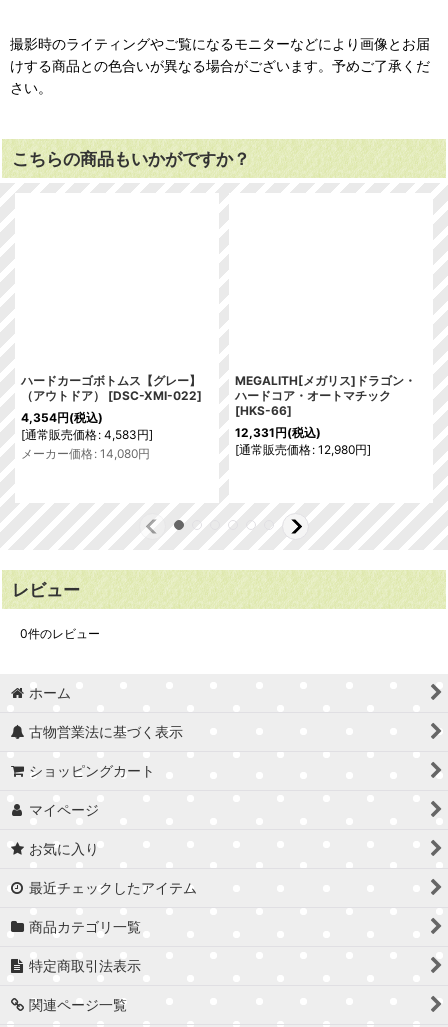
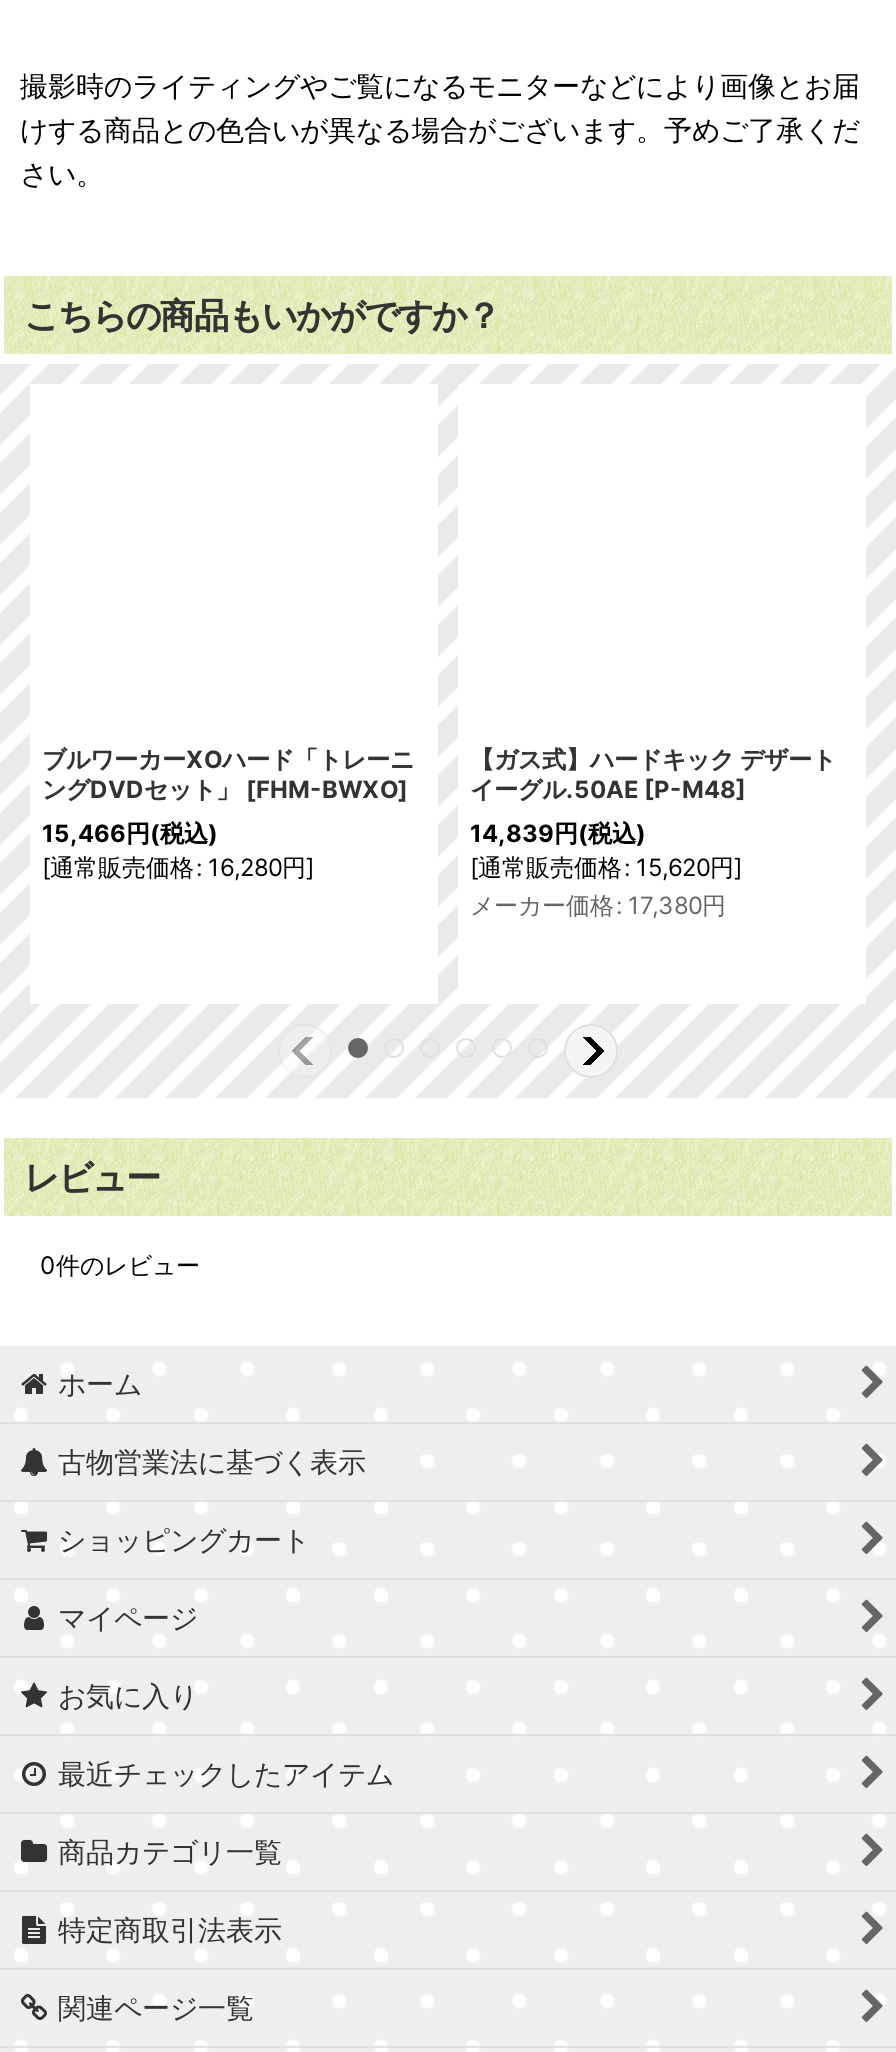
- ハードカーゴボトムス【グレー】
- （アウトドア） [DSC-XMI-022]
+ ブルワーカーXOハード「トレーニ
+ ングDVDセット」 [FHM-BWXO]

- MEGALITH[メガリス]ドラゴン・
- ハードコア・オートマチック
- [HKS-66]
+ 【ガス式】ハードキック デザート
+ イーグル.50AE [P-M48]

- 4,354円(税込)
- [通常販売価格: 4,583円]
- メーカー価格: 14,080円
+ 15,466円(税込)
+ [通常販売価格: 16,280円]

- 12,331円(税込)
- [通常販売価格: 12,980円]
+ 14,839円(税込)
+ [通常販売価格: 15,620円]
+ メーカー価格: 17,380円
